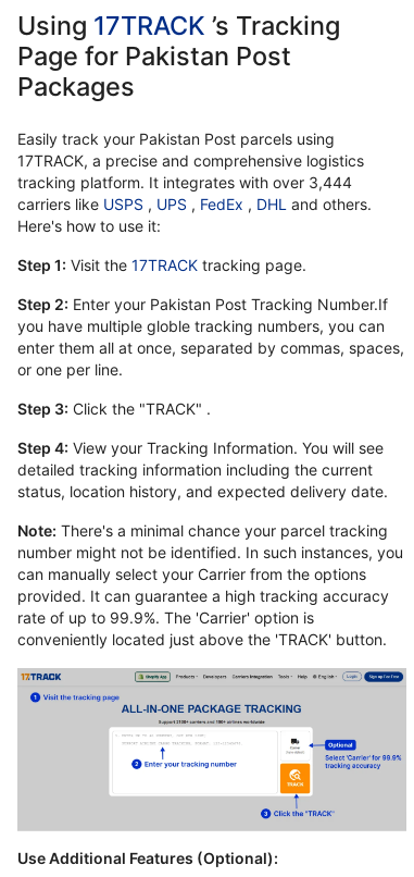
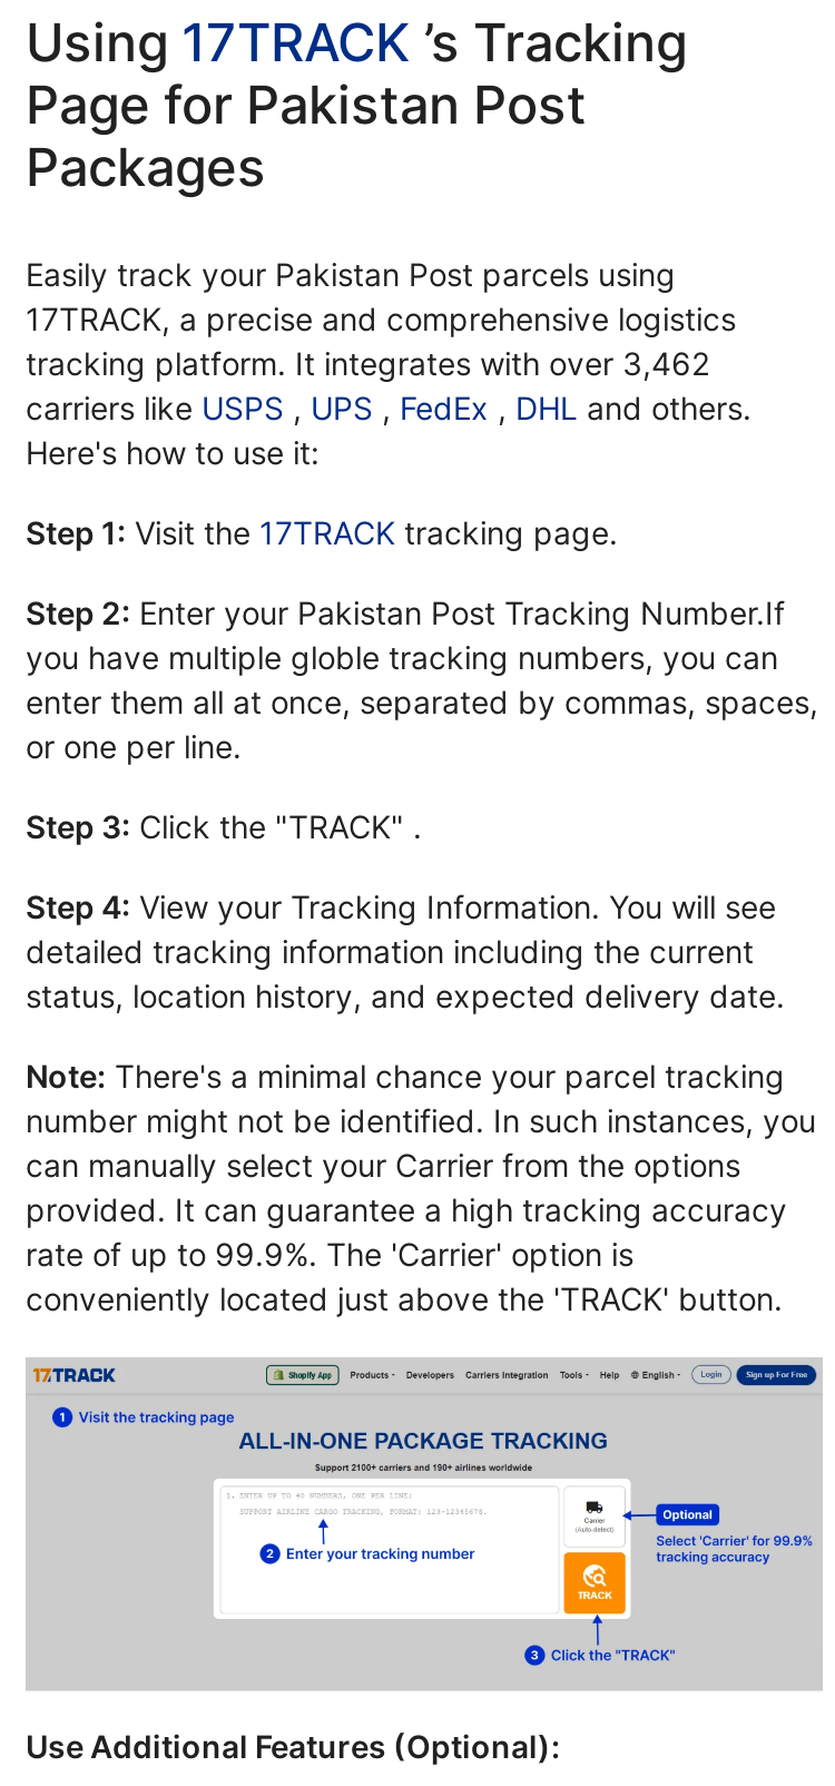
- tracking platform. It integrates with over 3,444
+ tracking platform. It integrates with over 3,462
